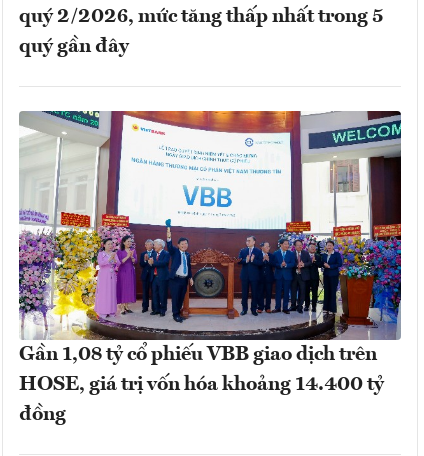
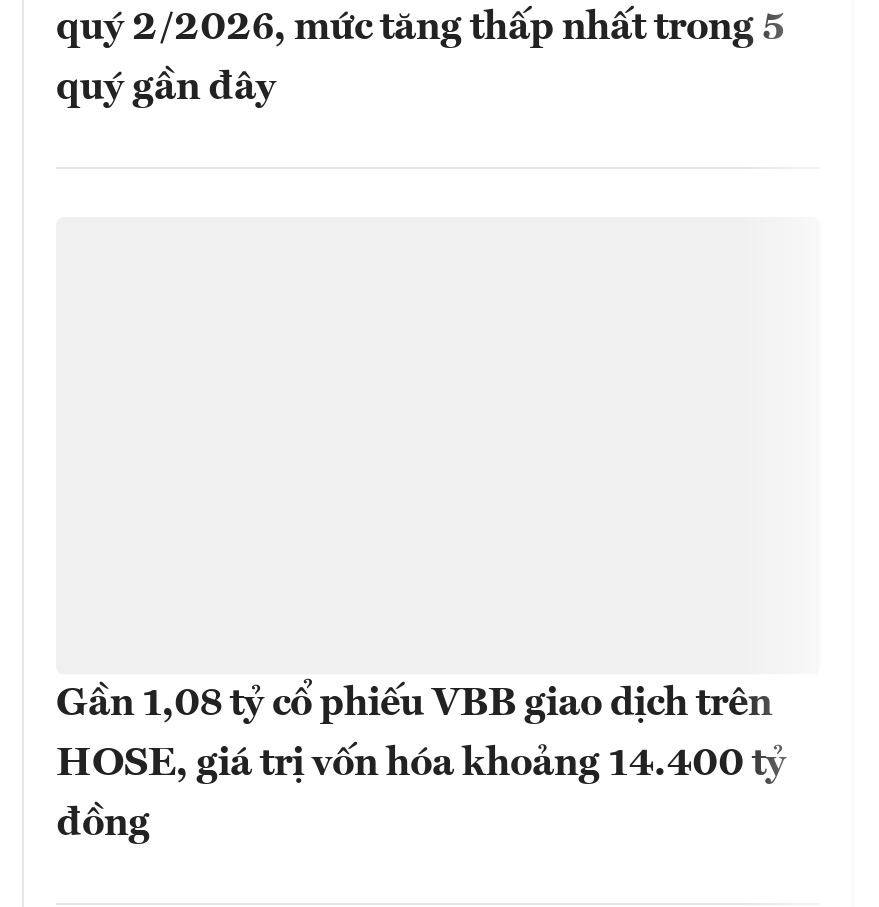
- [image]
